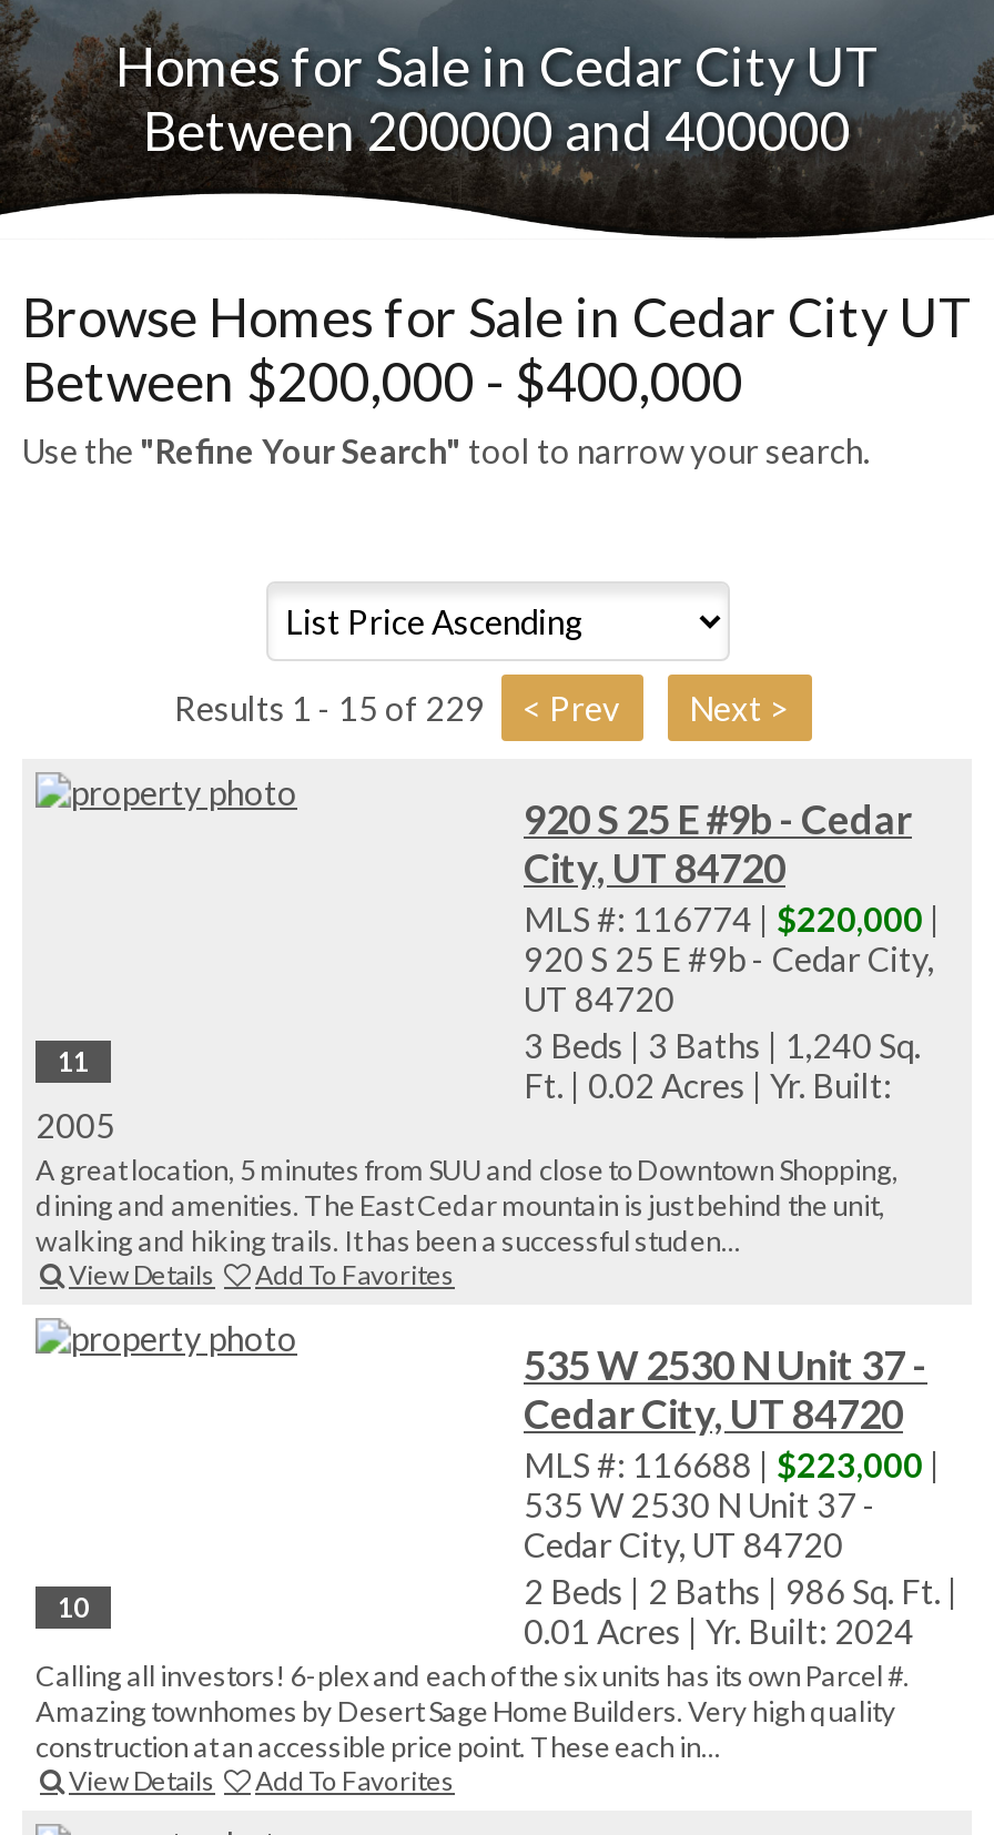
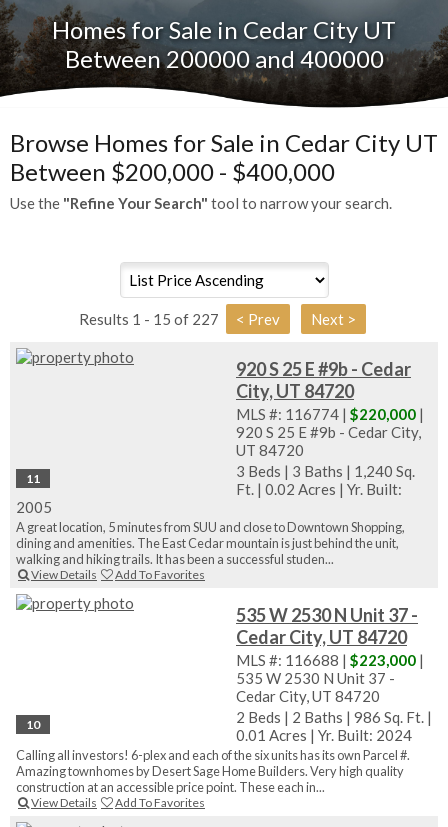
- Results 1 - 15 of 229
+ Results 1 - 15 of 227
